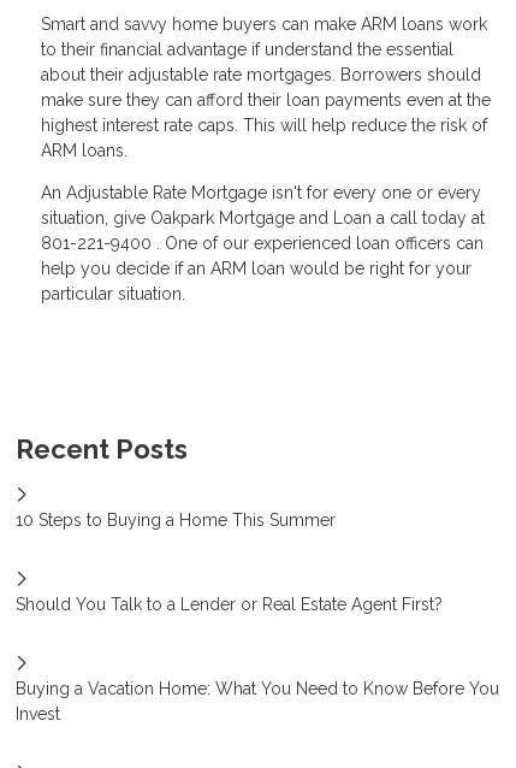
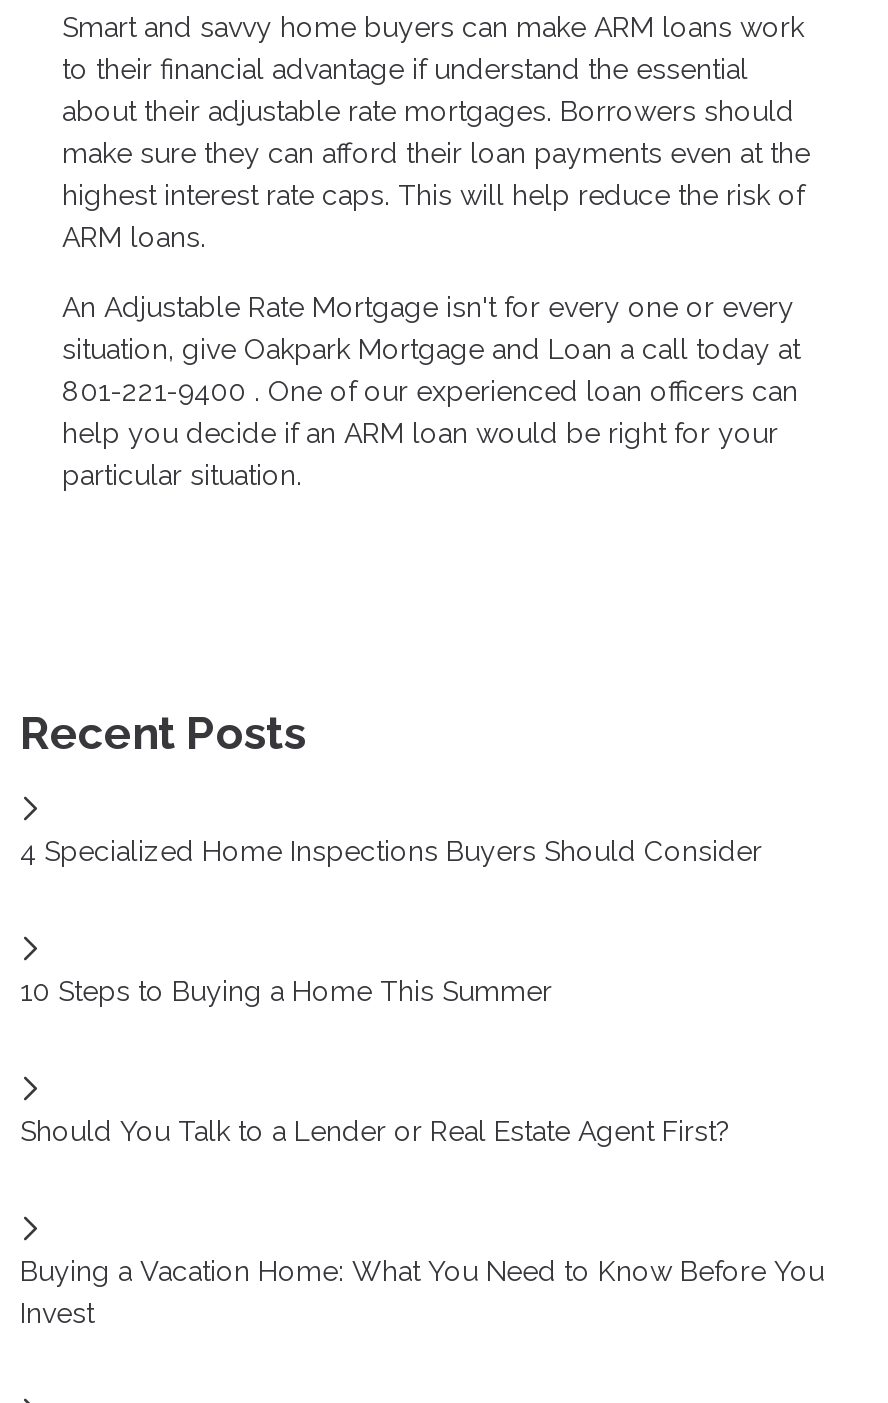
+ 4 Specialized Home Inspections Buyers Should Consider
